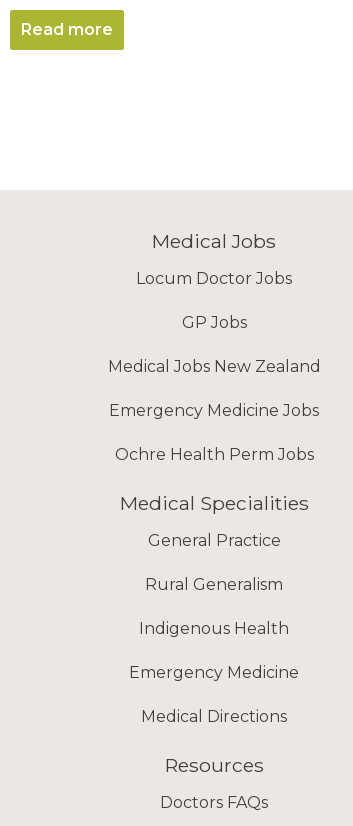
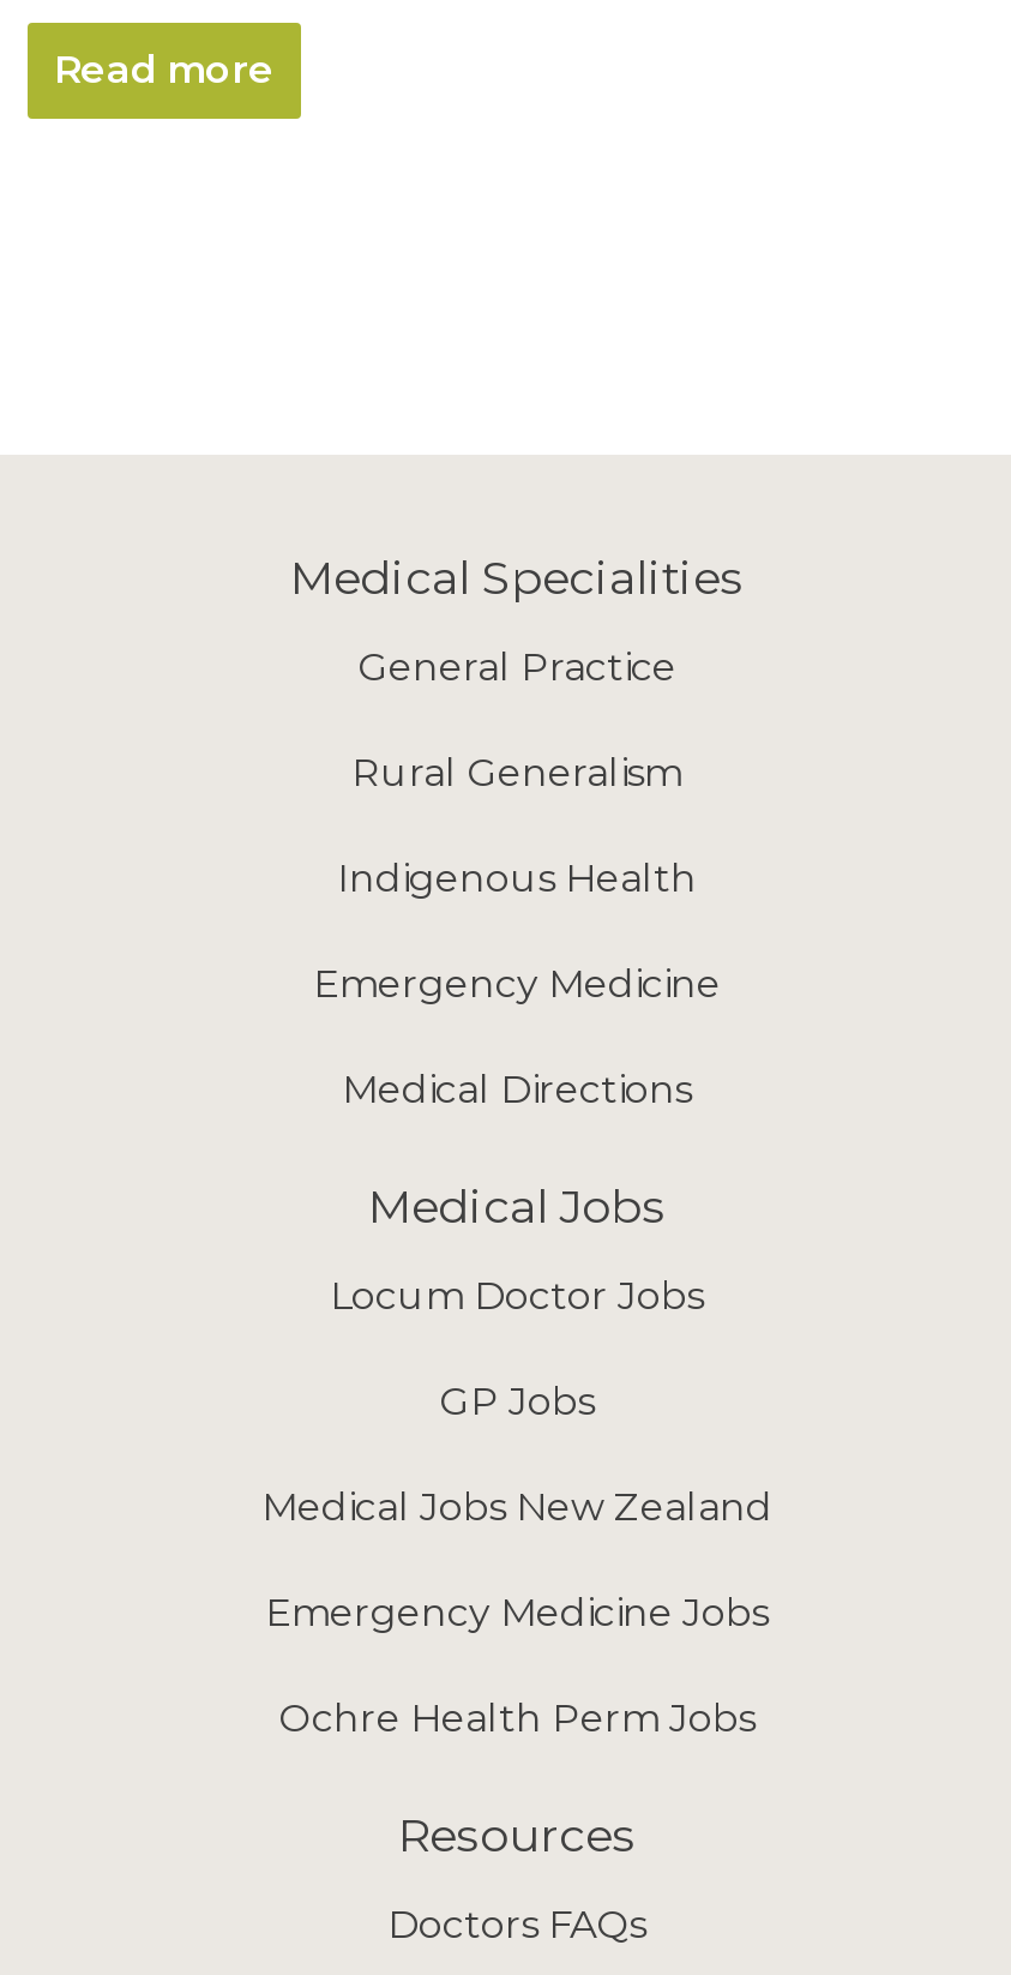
moved down: Medical Jobs | Locum Doctor Jobs | GP Jobs | Medical Jobs New Zealand | Emergency Medicine Jobs | Ochre Health Perm Jobs

moved up: Medical Specialities | General Practice | Rural Generalism | Indigenous Health | Emergency Medicine | Medical Directions
